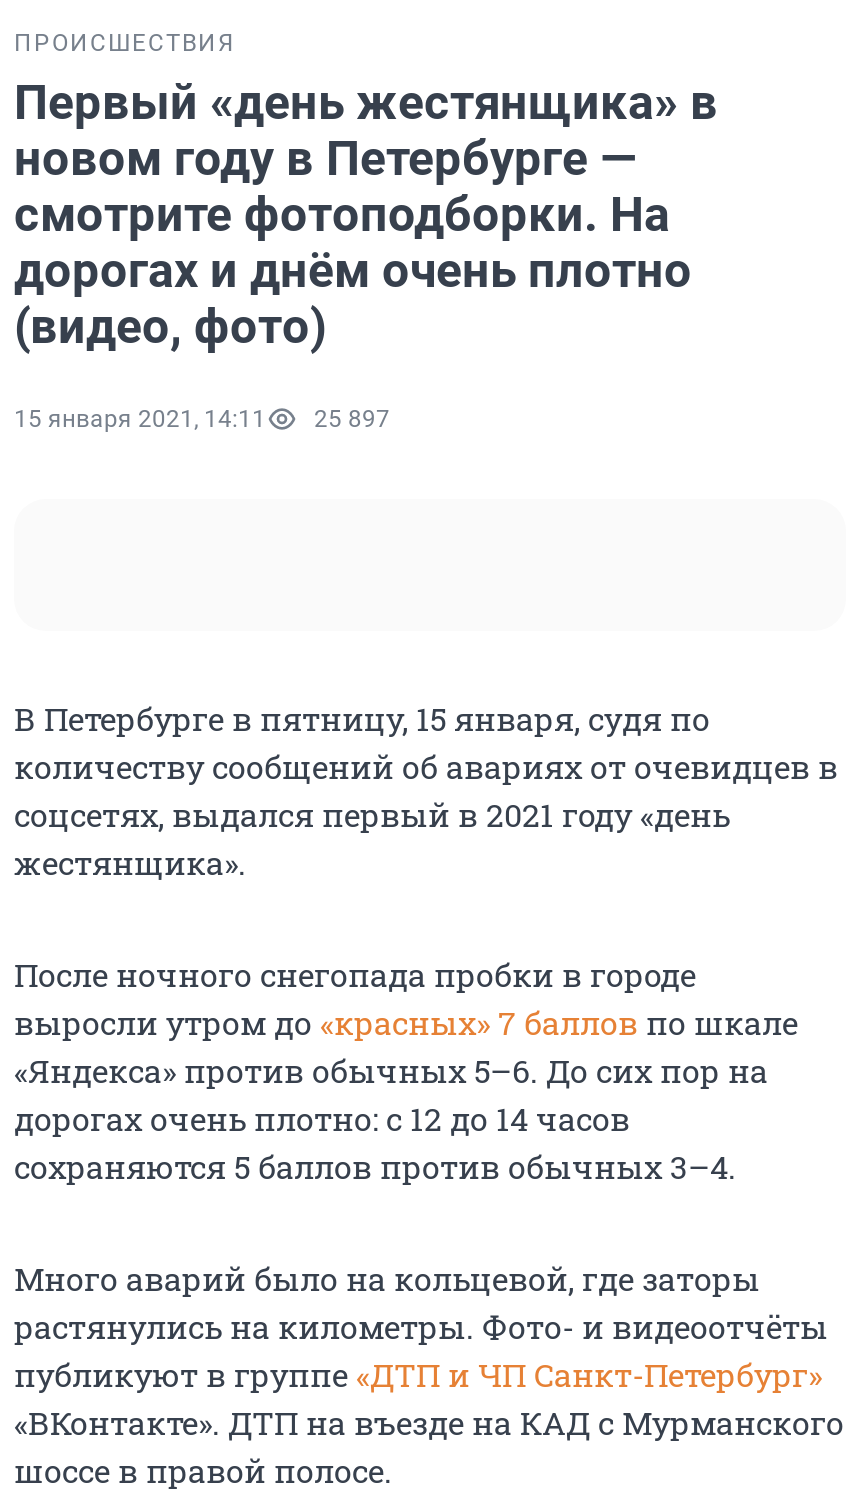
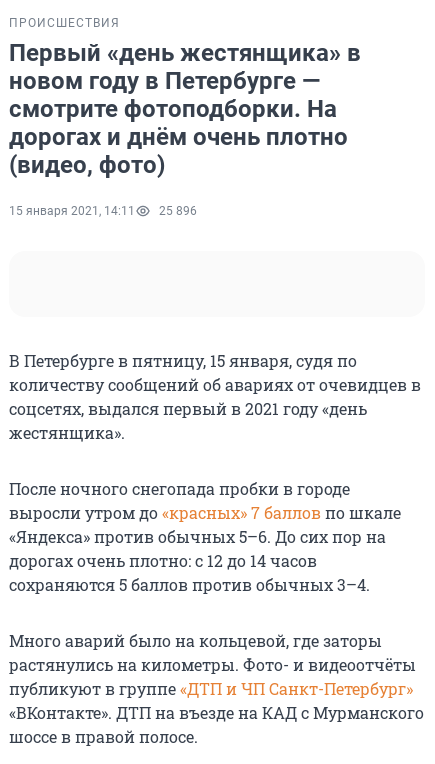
- 15 января 2021, 14:11 25 897
+ 15 января 2021, 14:11 25 896
